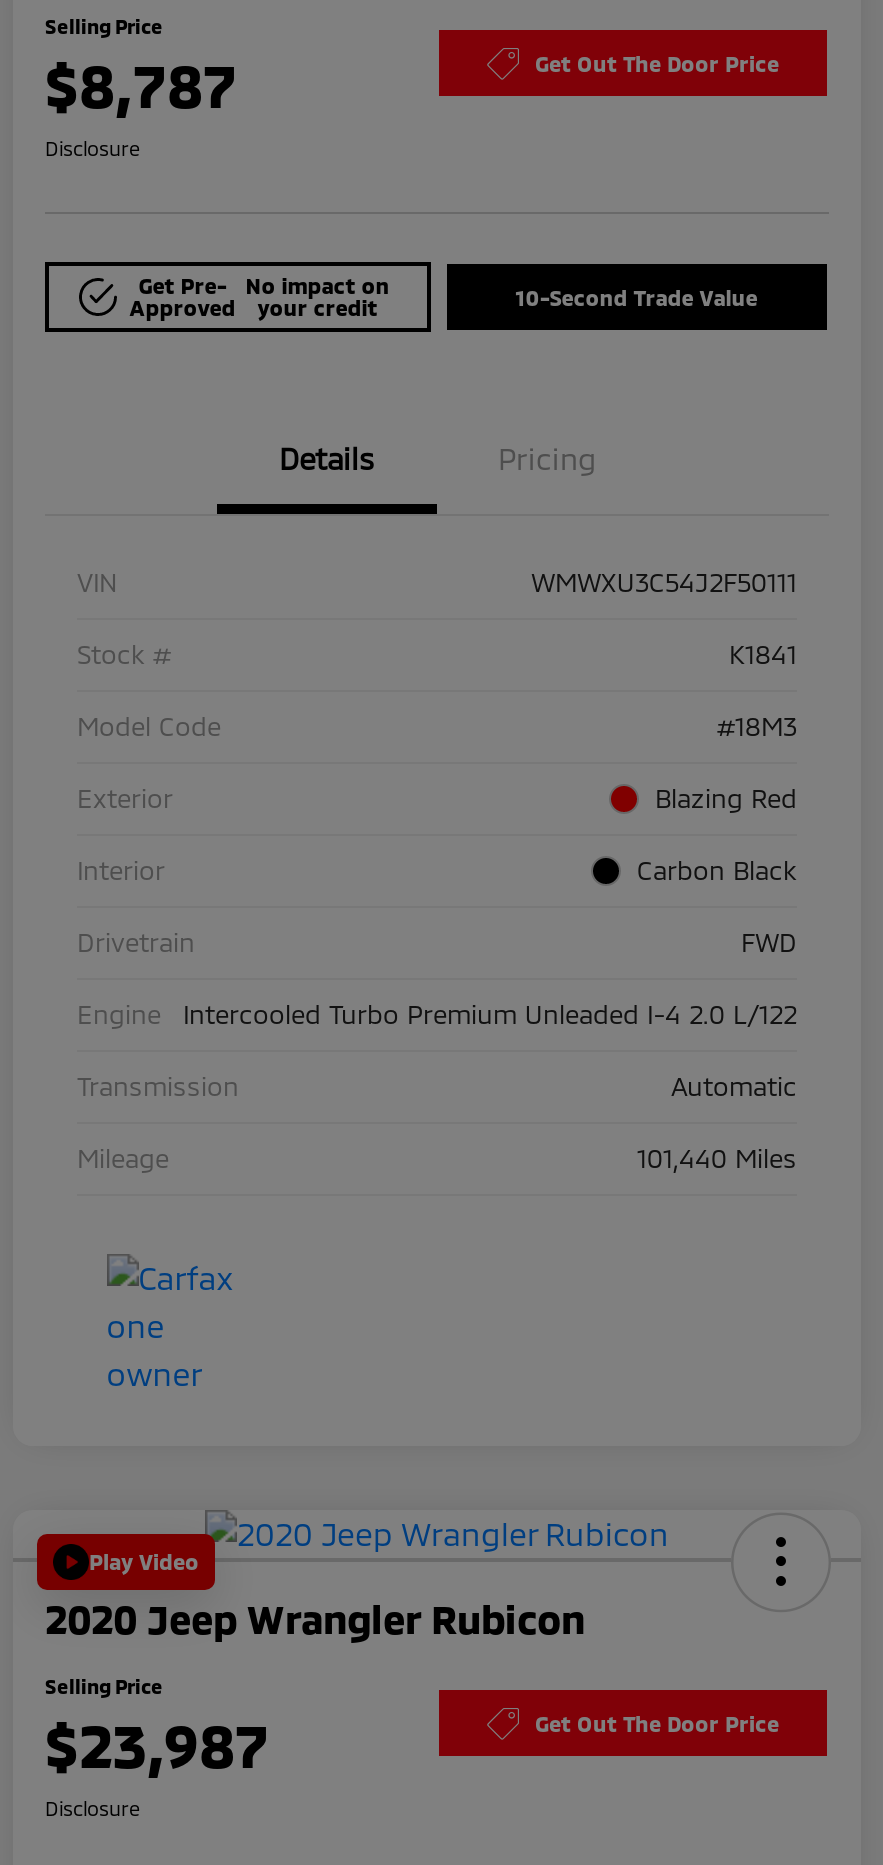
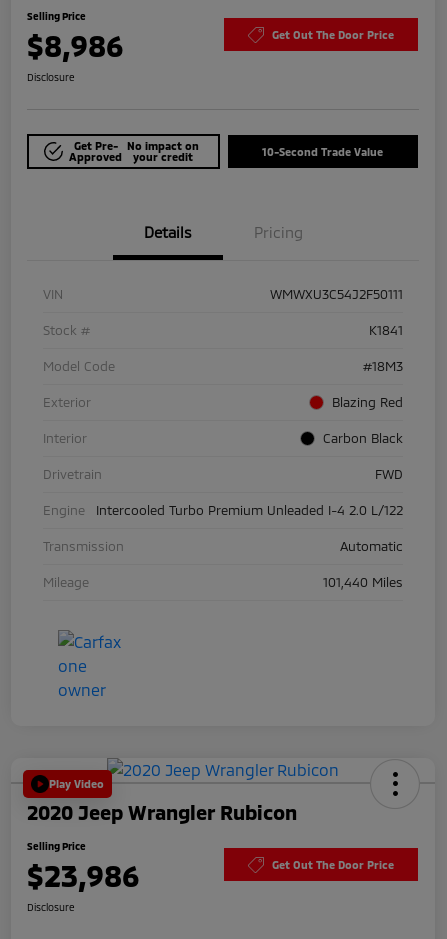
- $8,787
+ $8,986

- $23,987
+ $23,986
